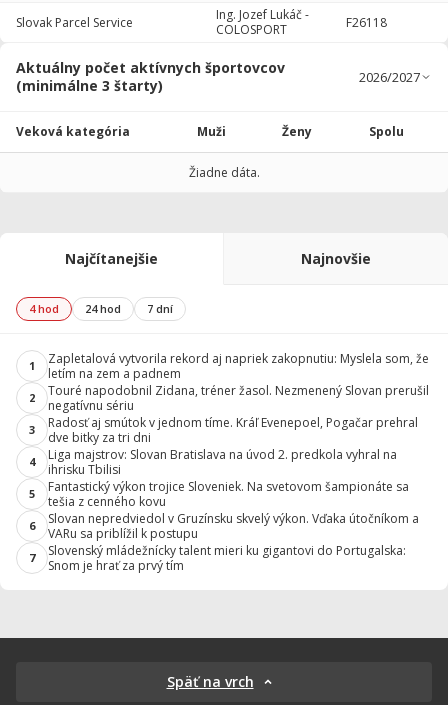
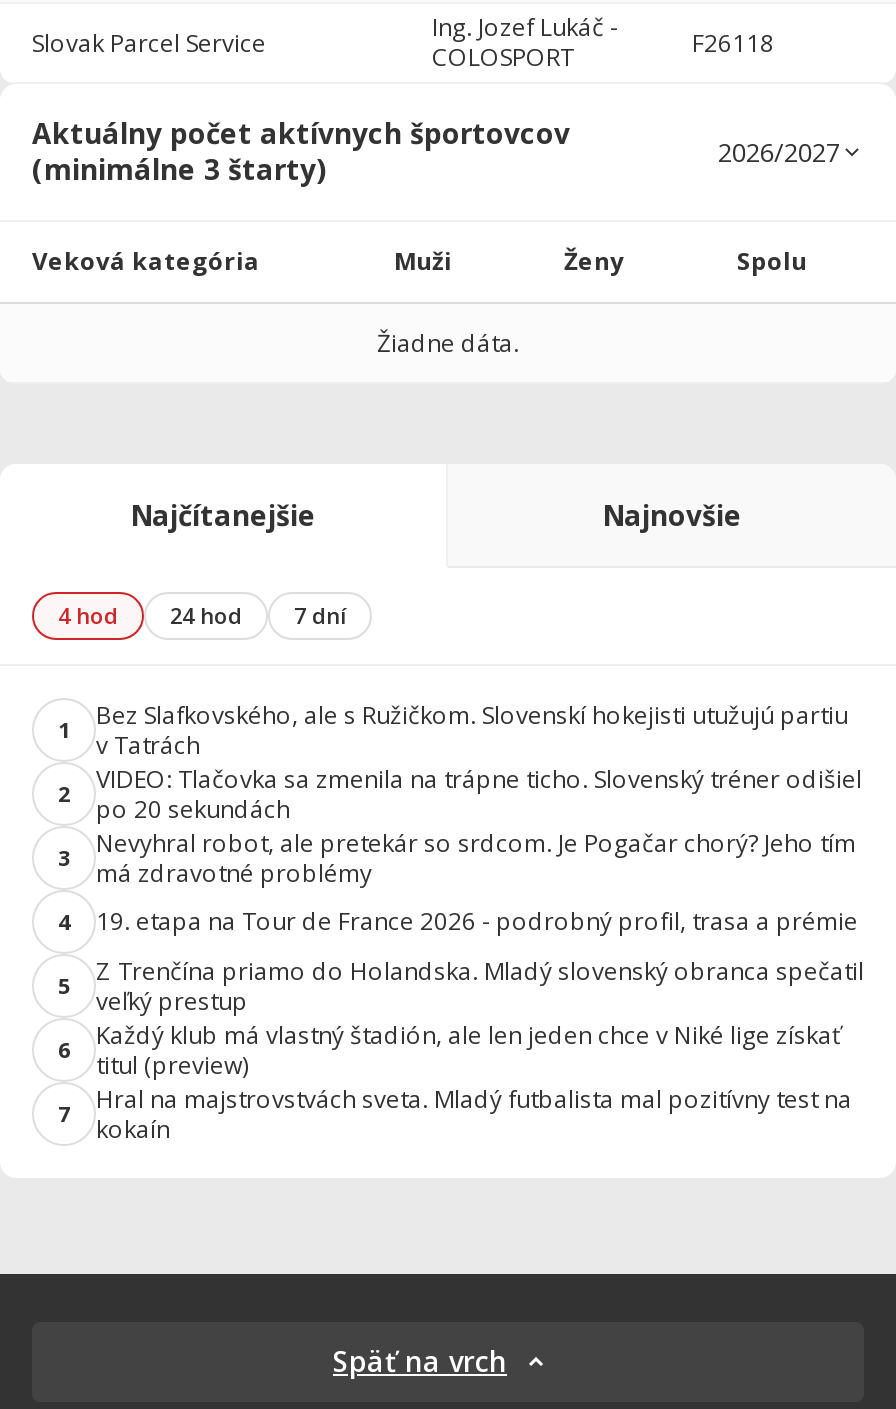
- Zapletalová vytvorila rekord aj napriek zakopnutiu: Myslela som, že
- letím na zem a padnem
+ Bez Slafkovského, ale s Ružičkom. Slovenskí hokejisti utužujú partiu
+ v Tatrách

- Touré napodobnil Zidana, tréner žasol. Nezmenený Slovan prerušil
- negatívnu sériu
+ VIDEO: Tlačovka sa zmenila na trápne ticho. Slovenský tréner odišiel
+ po 20 sekundách

- Radosť aj smútok v jednom tíme. Kráľ Evenepoel, Pogačar prehral
- dve bitky za tri dni
+ Nevyhral robot, ale pretekár so srdcom. Je Pogačar chorý? Jeho tím
+ má zdravotné problémy

- Liga majstrov: Slovan Bratislava na úvod 2. predkola vyhral na
- ihrisku Tbilisi
+ 19. etapa na Tour de France 2026 - podrobný profil, trasa a prémie

- Fantastický výkon trojice Sloveniek. Na svetovom šampionáte sa
- tešia z cenného kovu
+ Z Trenčína priamo do Holandska. Mladý slovenský obranca spečatil
+ veľký prestup

- Slovan nepredviedol v Gruzínsku skvelý výkon. Vďaka útočníkom a
- VARu sa priblížil k postupu
+ Každý klub má vlastný štadión, ale len jeden chce v Niké lige získať
+ titul (preview)

- Slovenský mládežnícky talent mieri ku gigantovi do Portugalska:
- Snom je hrať za prvý tím
+ Hral na majstrovstvách sveta. Mladý futbalista mal pozitívny test na
+ kokaín
